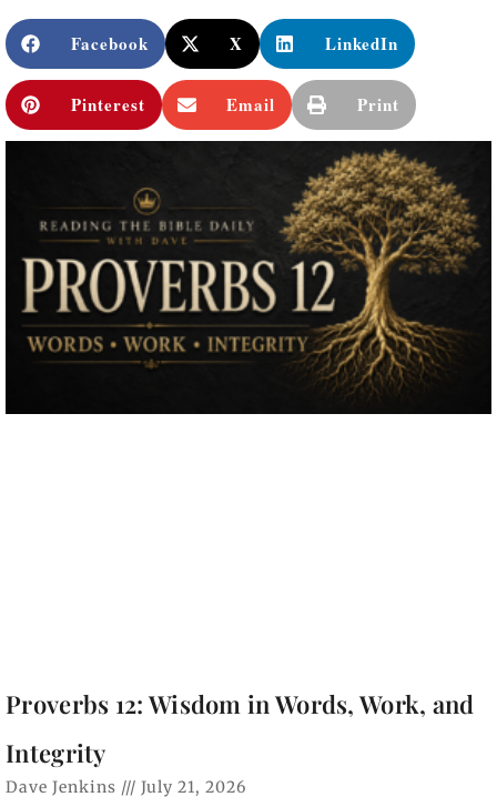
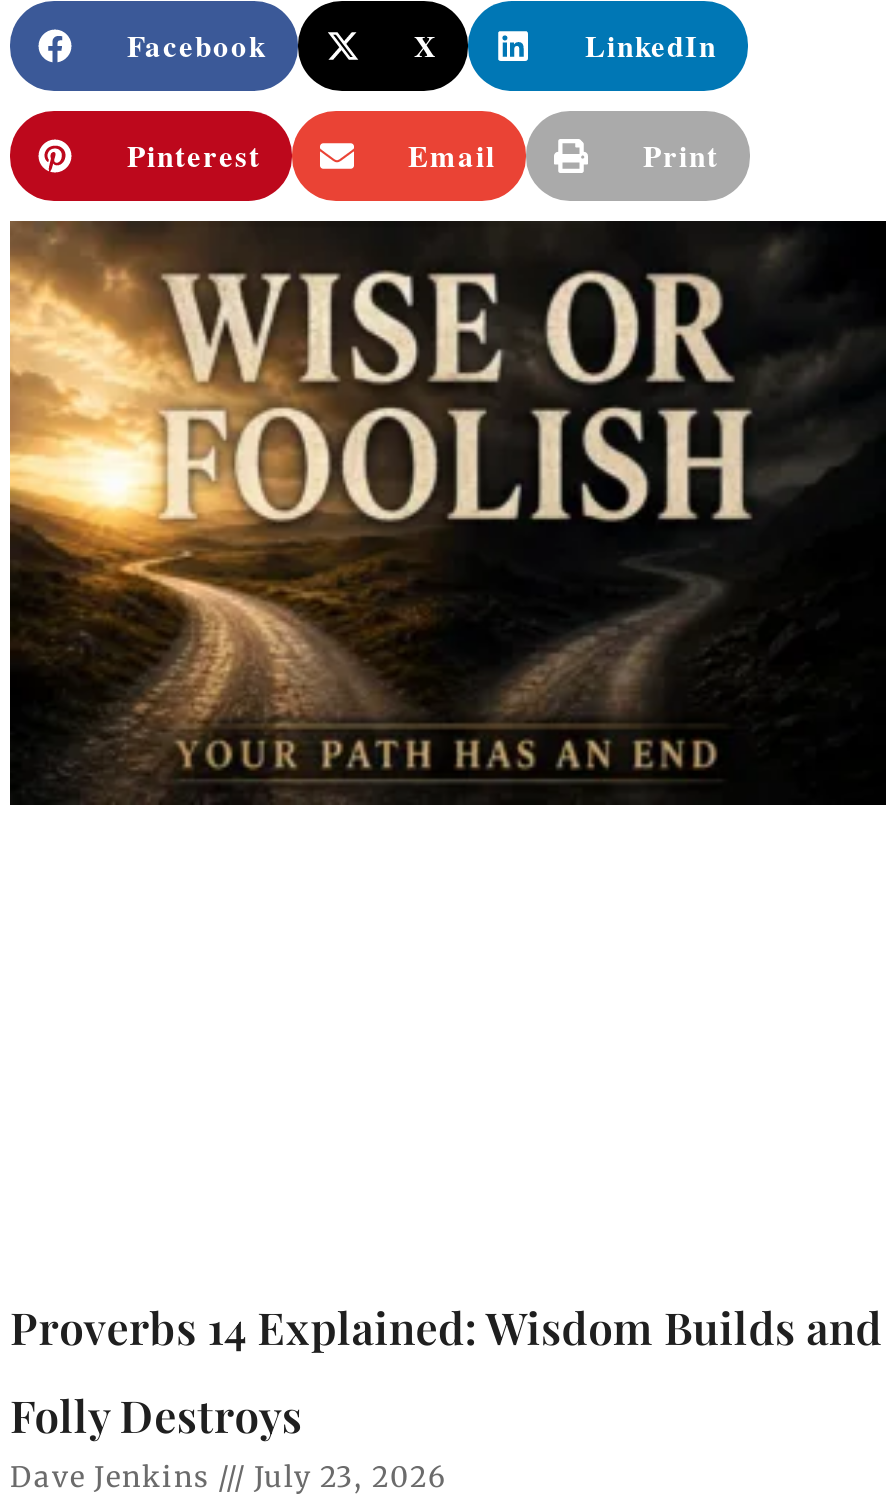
- [image]
+ [image]

- Proverbs 12: Wisdom in Words, Work, and
+ Proverbs 14 Explained: Wisdom Builds and

- Integrity
+ Folly Destroys

- Dave Jenkins July 21, 2026
+ Dave Jenkins July 23, 2026
